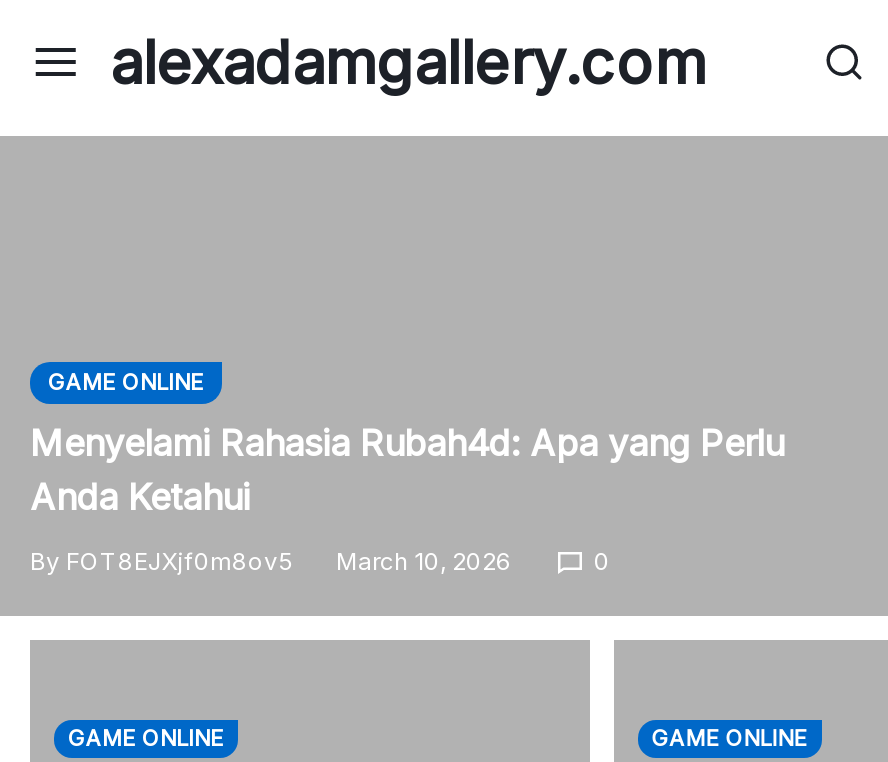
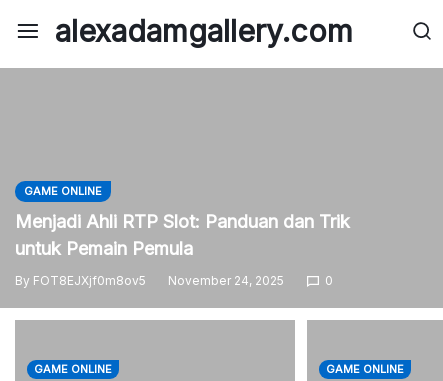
- Menyelami Rahasia Rubah4d: Apa yang Perlu
- Anda Ketahui
+ Menjadi Ahli RTP Slot: Panduan dan Trik
+ untuk Pemain Pemula

- By FOT8EJXjf0m8ov5 March 10, 2026
+ By FOT8EJXjf0m8ov5 November 24, 2025
